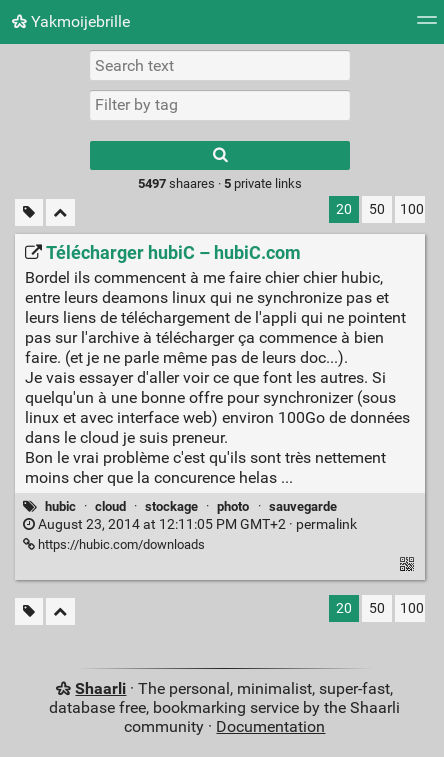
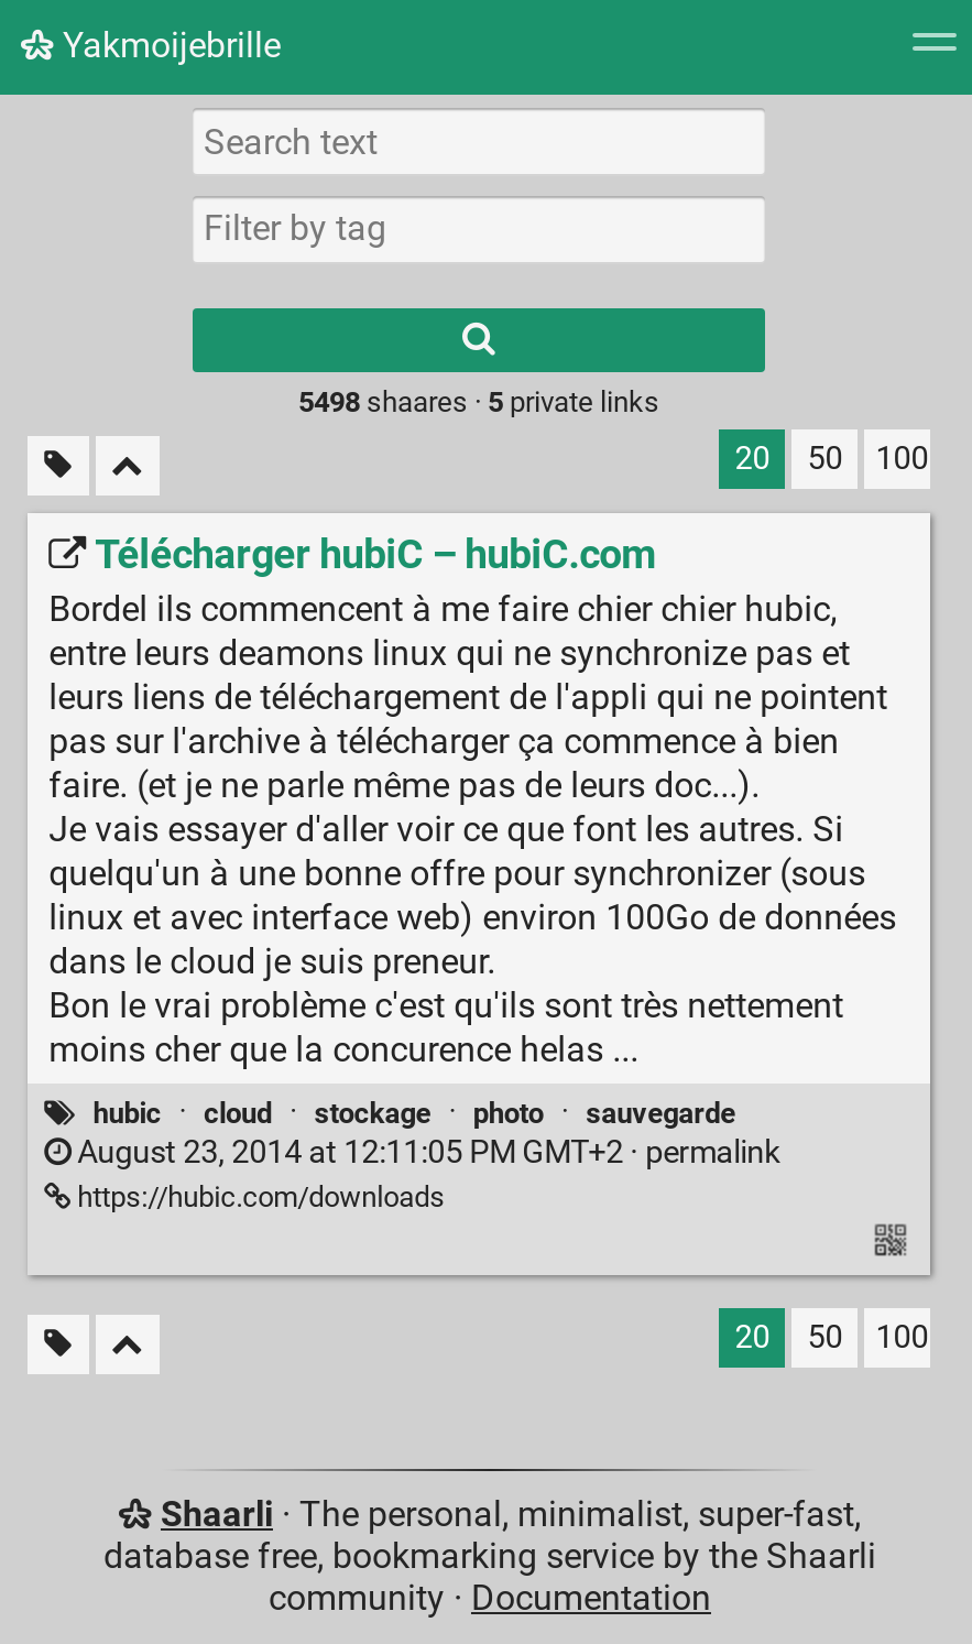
- 5497 shaares · 5 private links
+ 5498 shaares · 5 private links
